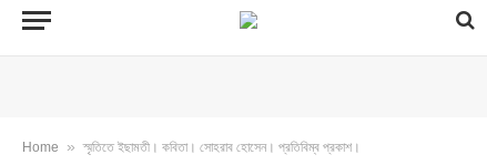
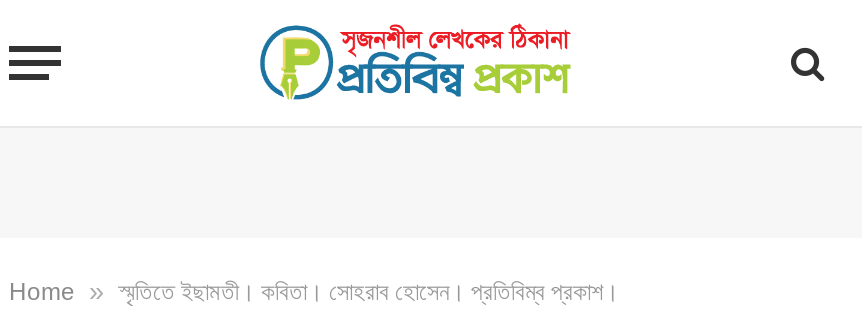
+ [image]
